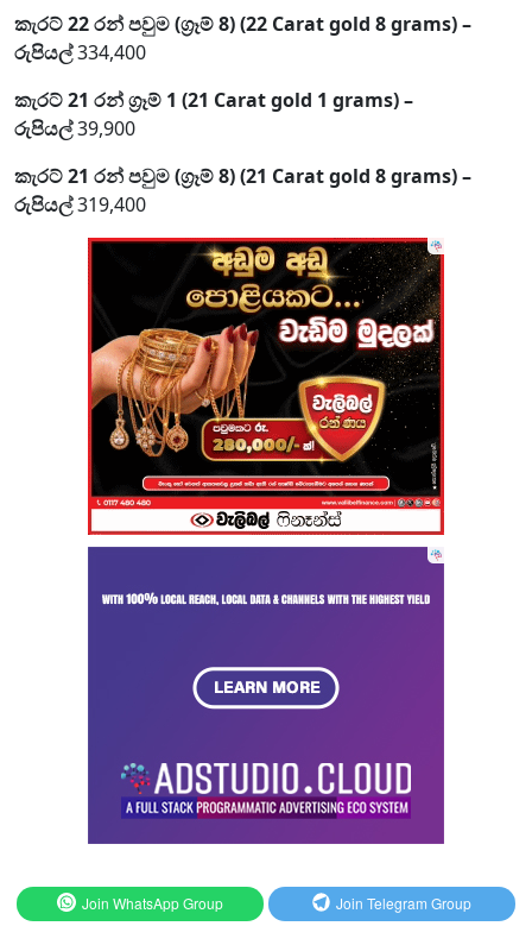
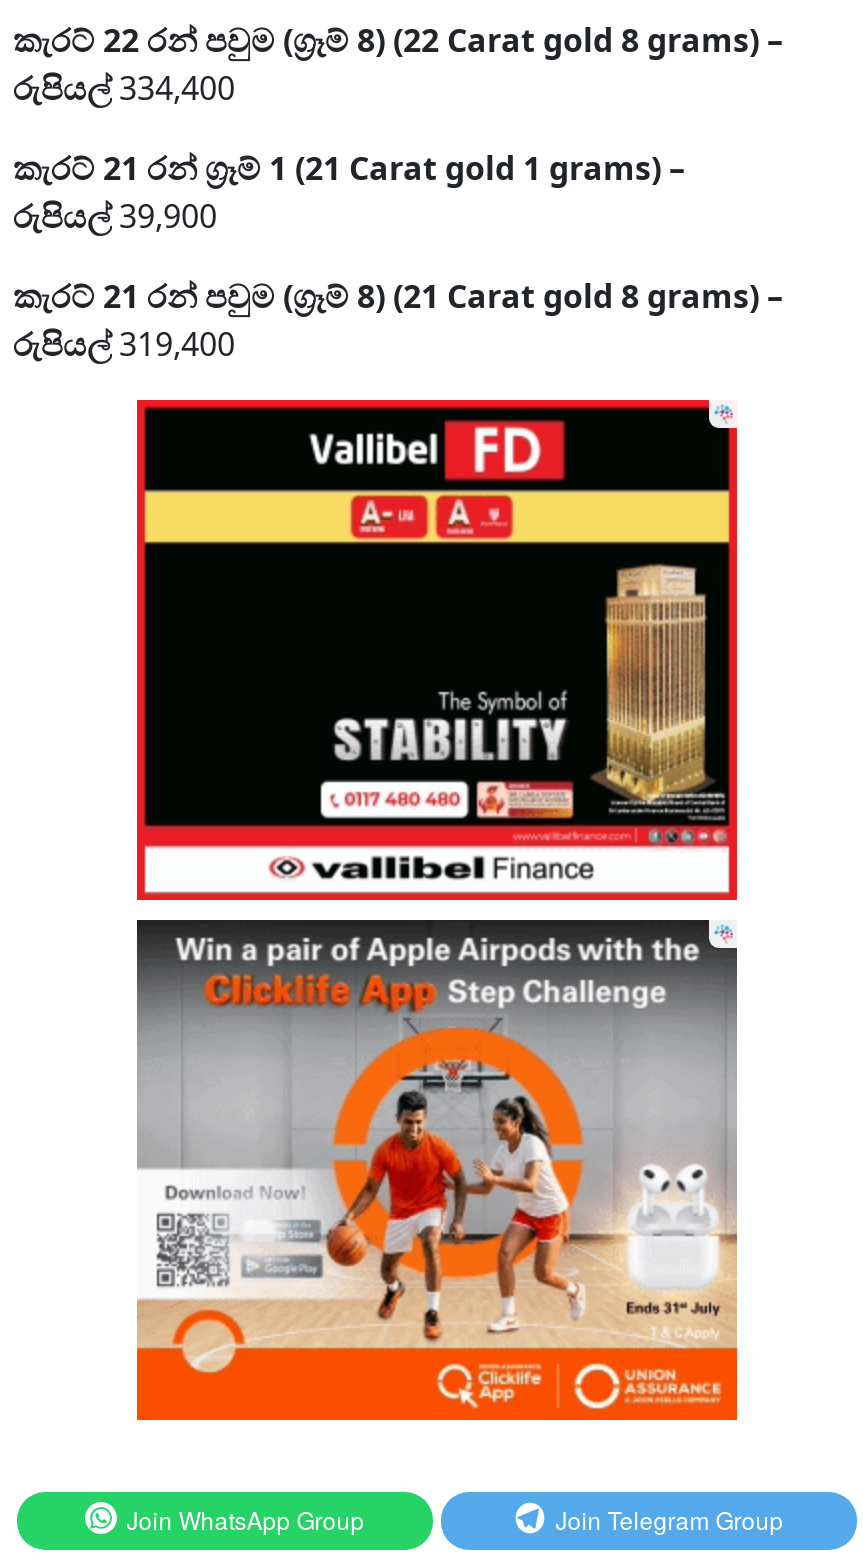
- [image]
+ [image]

- [image]
+ [image]
